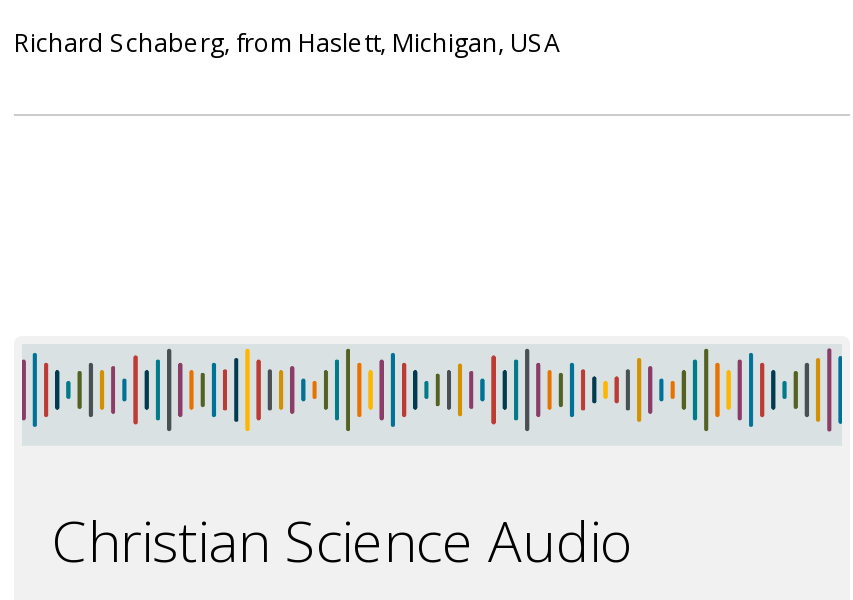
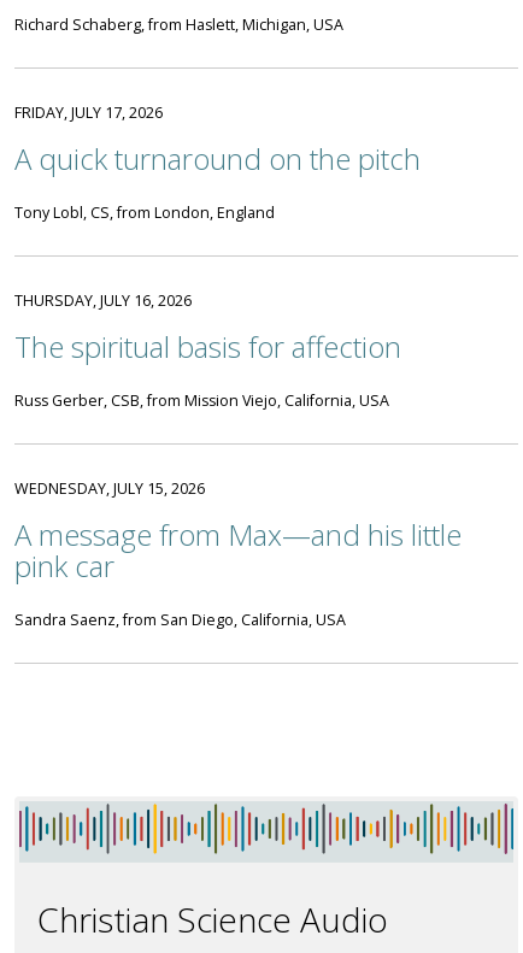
+ FRIDAY, JULY 17, 2026
+ A quick turnaround on the pitch
+ Tony Lobl, CS, from London, England

+ THURSDAY, JULY 16, 2026
+ The spiritual basis for affection
+ Russ Gerber, CSB, from Mission Viejo, California, USA

+ WEDNESDAY, JULY 15, 2026
+ A message from Max—and his little
+ pink car
+ Sandra Saenz, from San Diego, California, USA
